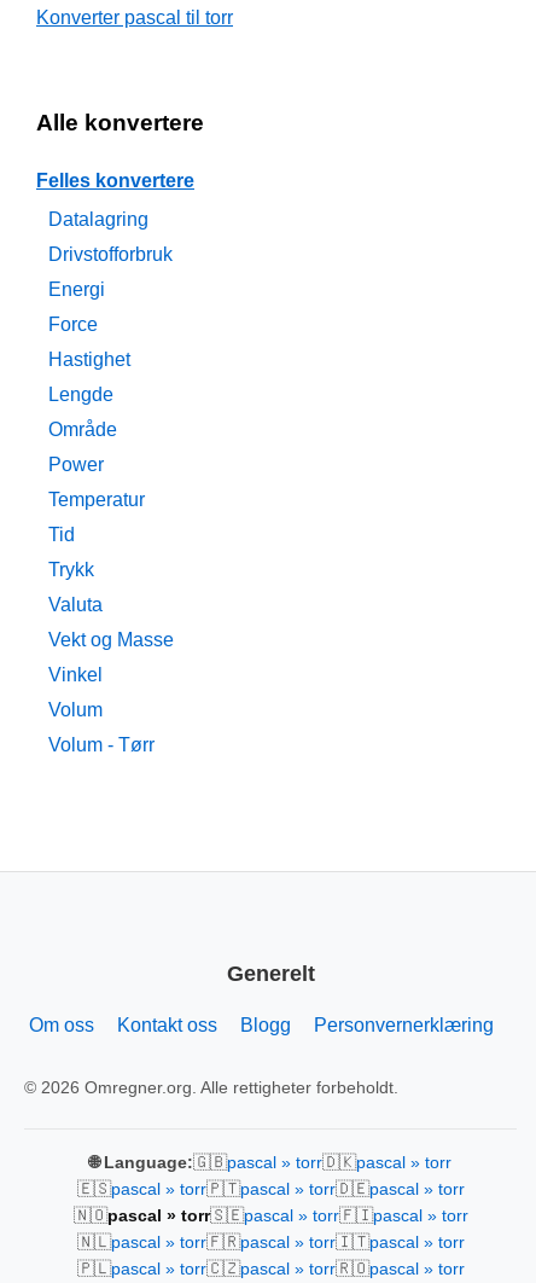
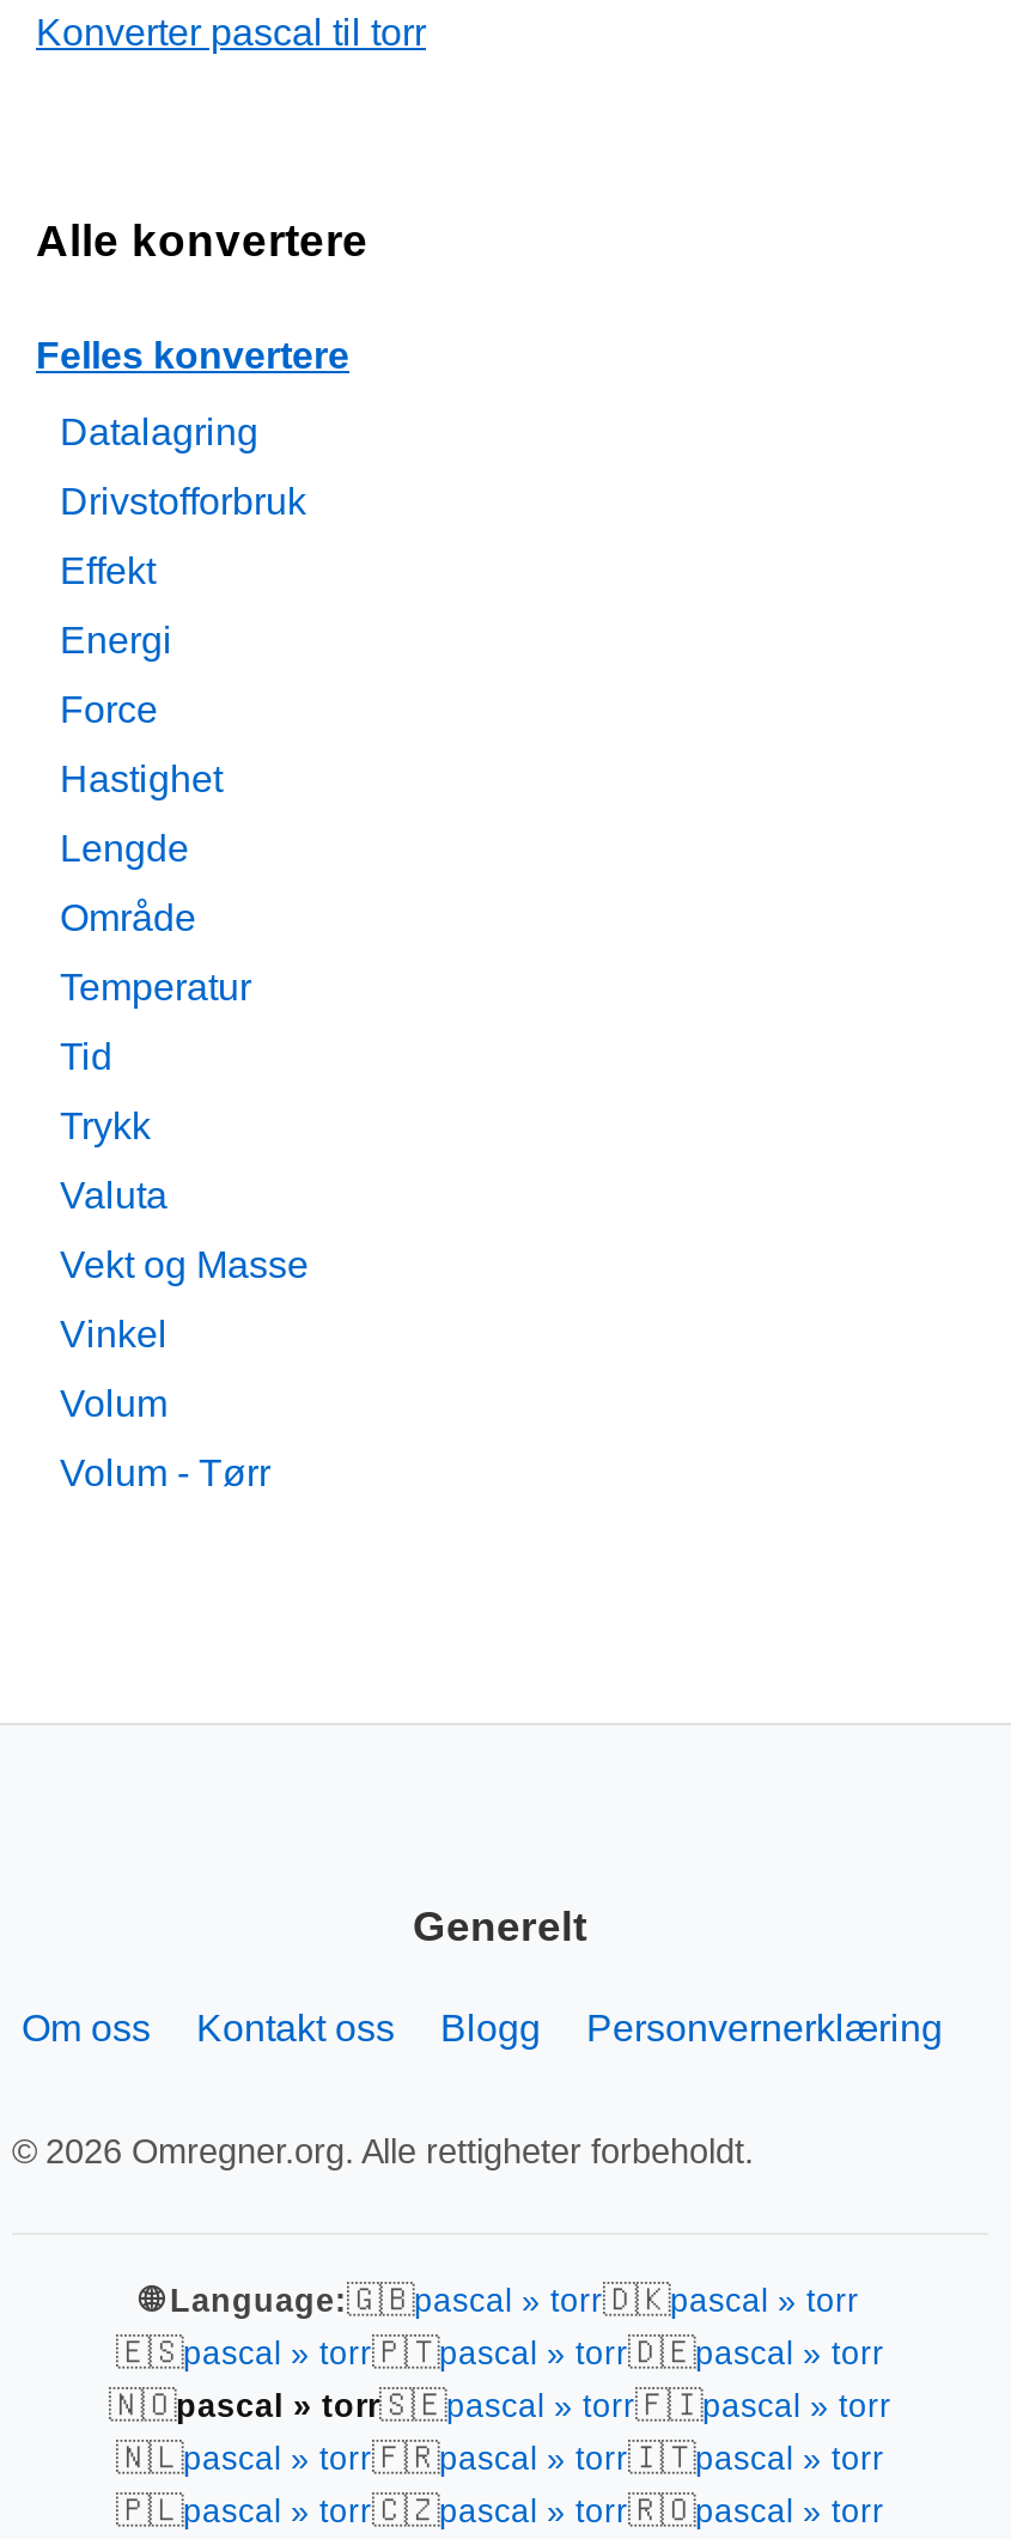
+ Effekt

moved down: Energi | Force | Hastighet | Lengde | Område

- Power
